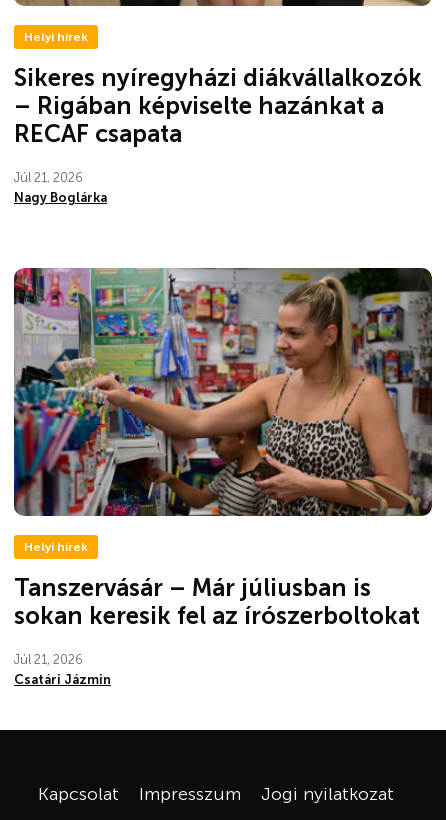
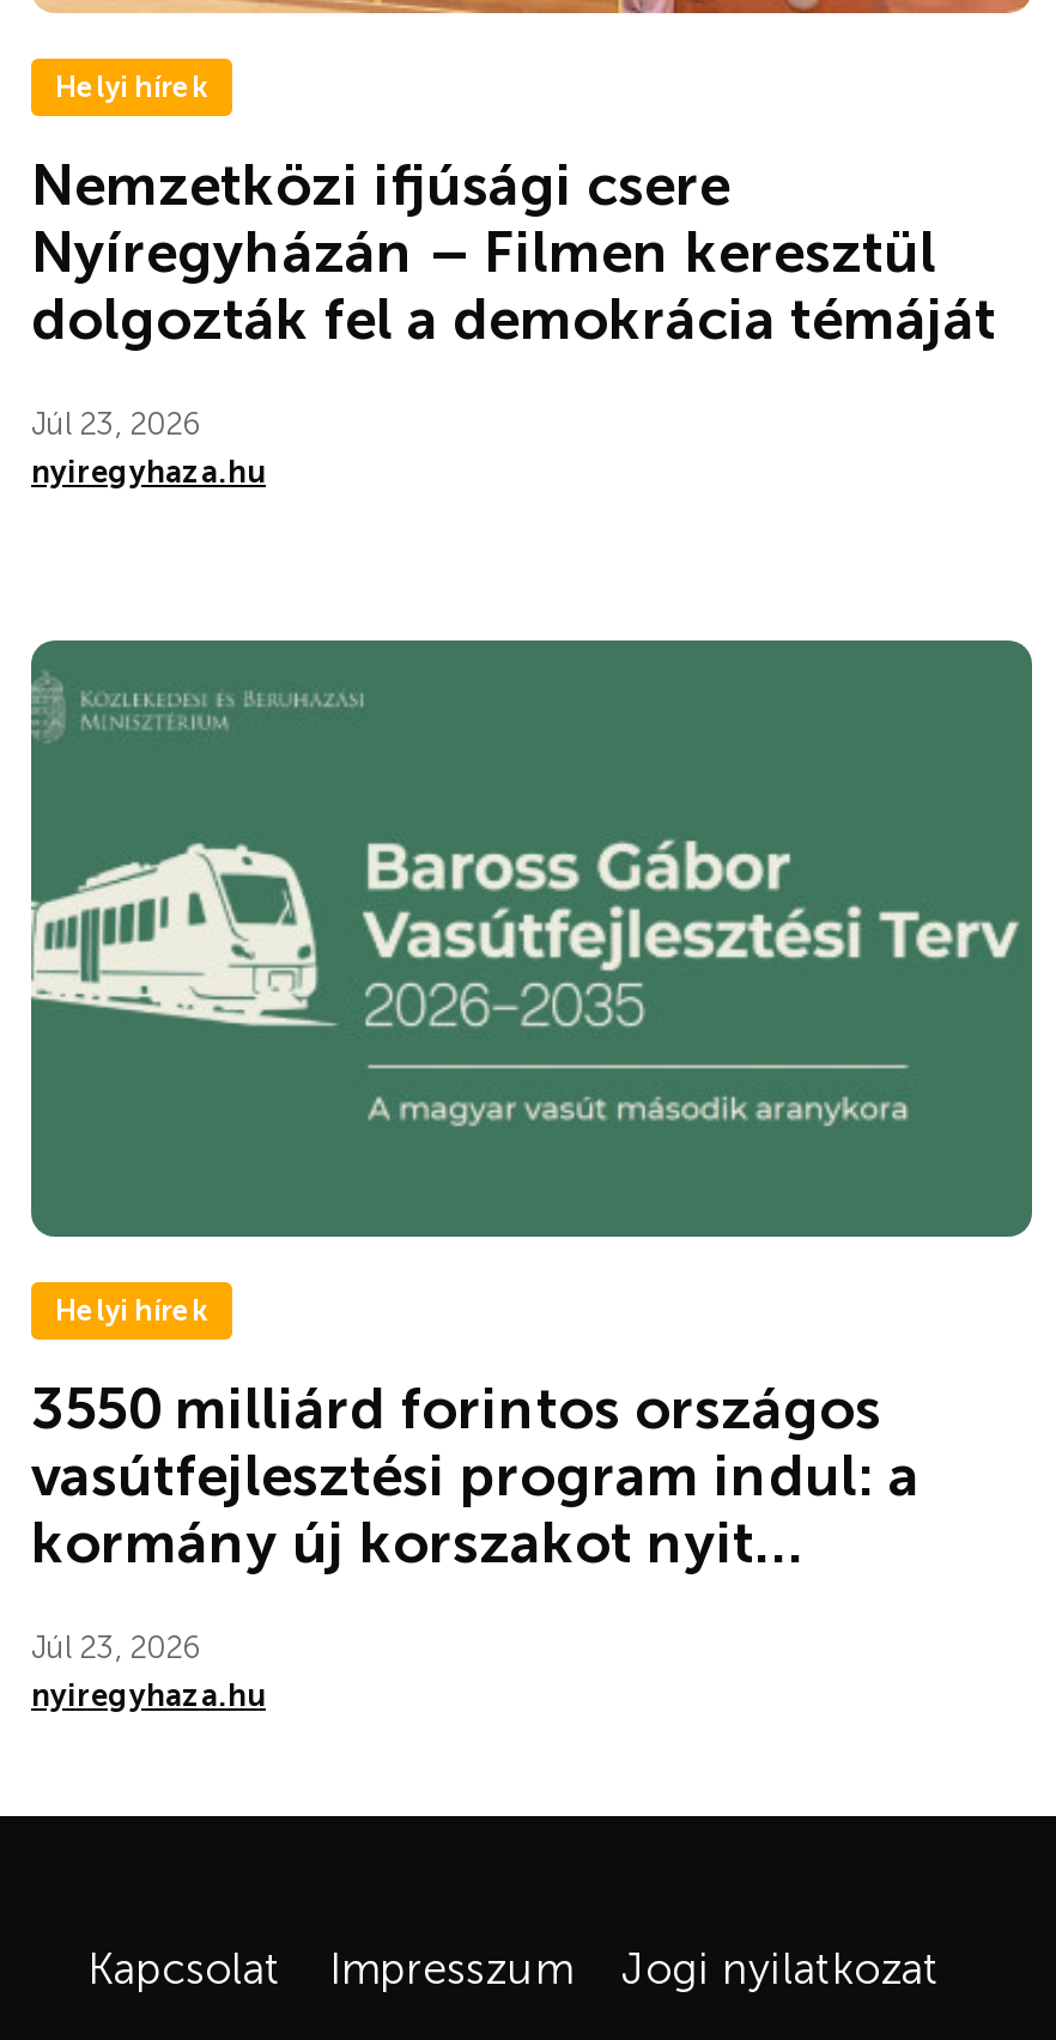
- Sikeres nyíregyházi diákvállalkozók
- – Rigában képviselte hazánkat a
- RECAF csapata
+ Nemzetközi ifjúsági csere
+ Nyíregyházán – Filmen keresztül
+ dolgozták fel a demokrácia témáját

- Júl 21, 2026
- Nagy Boglárka
+ Júl 23, 2026
+ nyiregyhaza.hu

- [image]
+ [image]

- Tanszervásár – Már júliusban is
- sokan keresik fel az írószerboltokat
+ 3550 milliárd forintos országos
+ vasútfejlesztési program indul: a
+ kormány új korszakot nyit...

- Júl 21, 2026
- Csatári Jázmin
+ Júl 23, 2026
+ nyiregyhaza.hu
